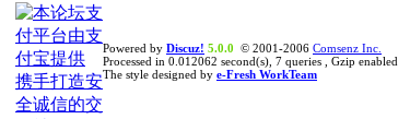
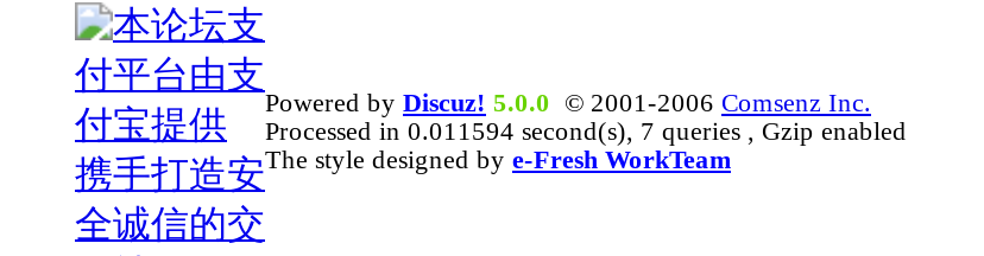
- Processed in 0.012062 second(s), 7 queries , Gzip enabled
+ Processed in 0.011594 second(s), 7 queries , Gzip enabled
